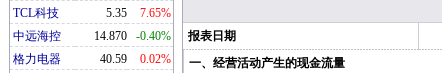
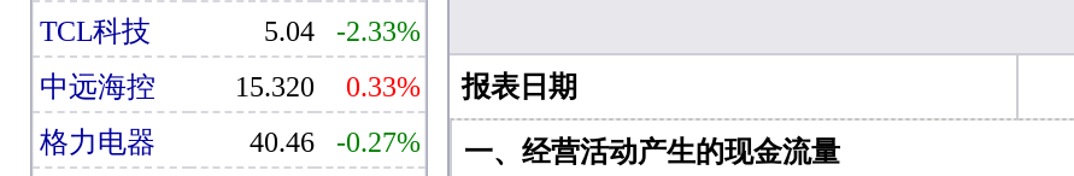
- 5.35
+ 5.04

- 7.65%
+ -2.33%

- 14.870
+ 15.320

- -0.40%
+ 0.33%

- 40.59
+ 40.46

- 0.02%
+ -0.27%
